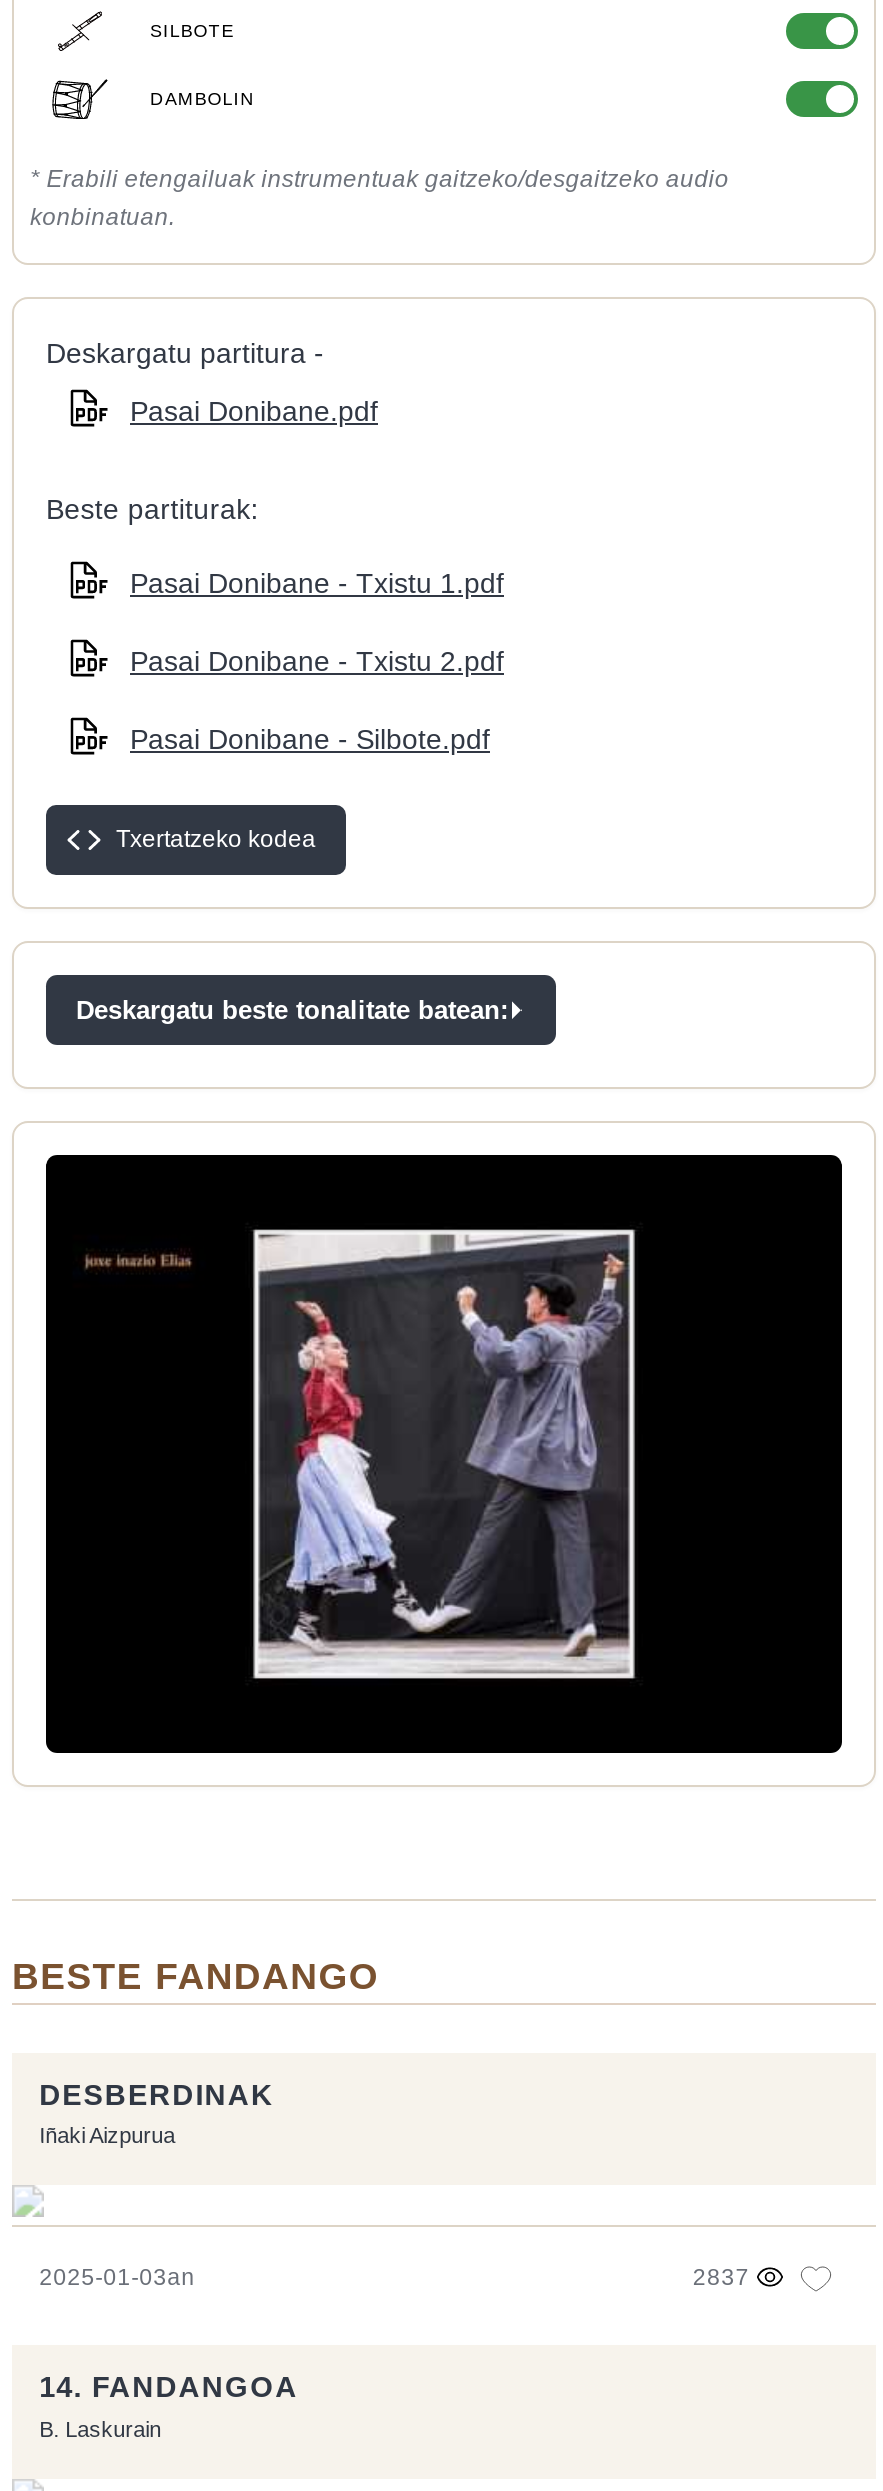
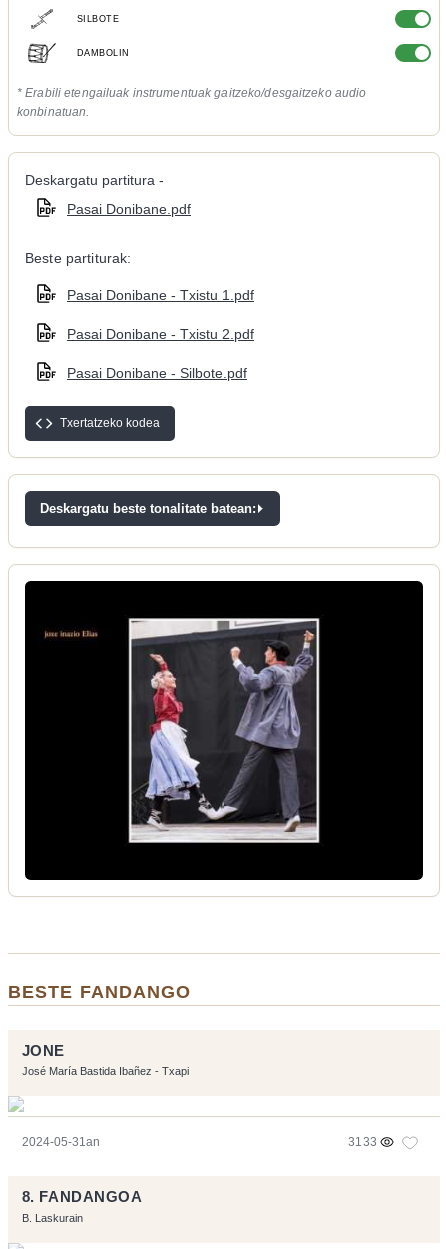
- DESBERDINAK
- Iñaki Aizpurua
+ JONE
+ José María Bastida Ibañez - Txapi

- 2025-01-03an
- 2837
+ 2024-05-31an
+ 3133

- 14. FANDANGOA
+ 8. FANDANGOA
